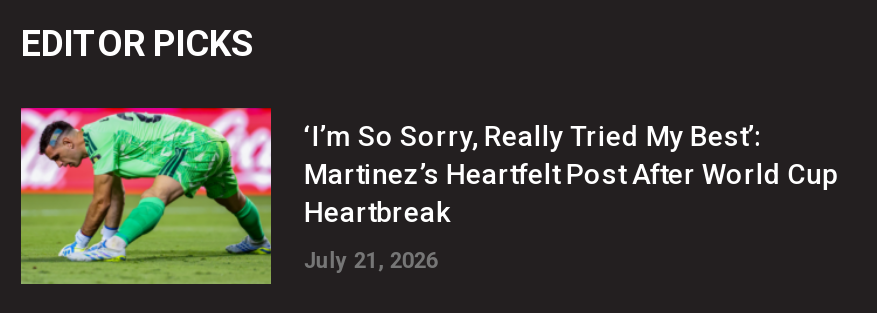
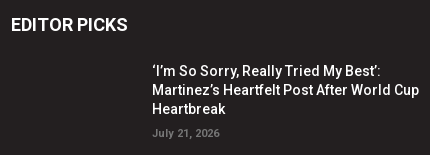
- [image]
